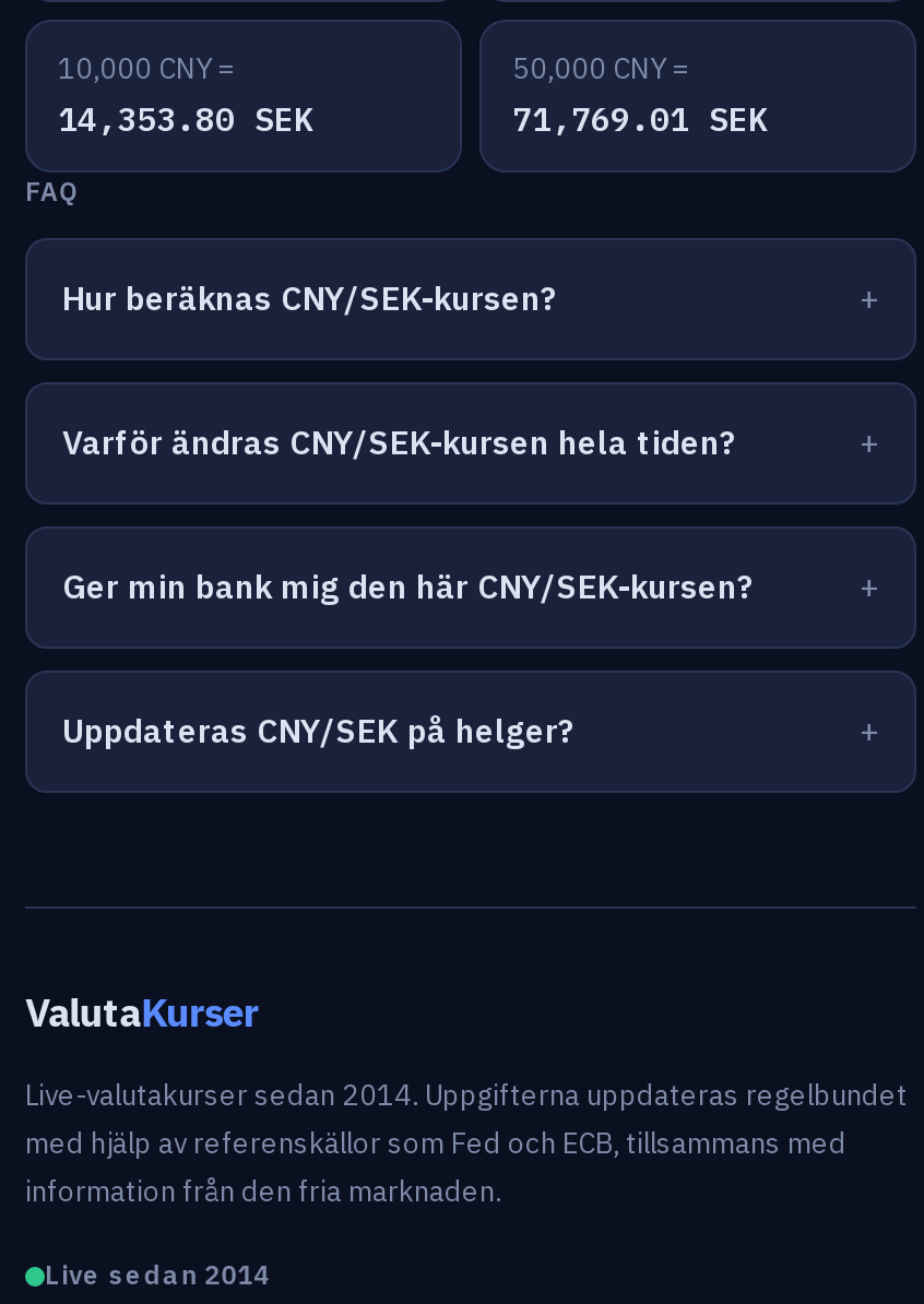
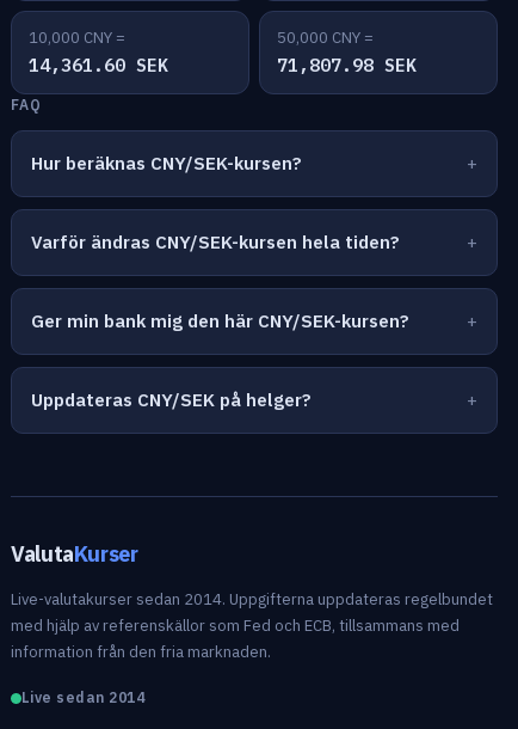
- 14,353.80 SEK
+ 14,361.60 SEK

- 71,769.01 SEK
+ 71,807.98 SEK
